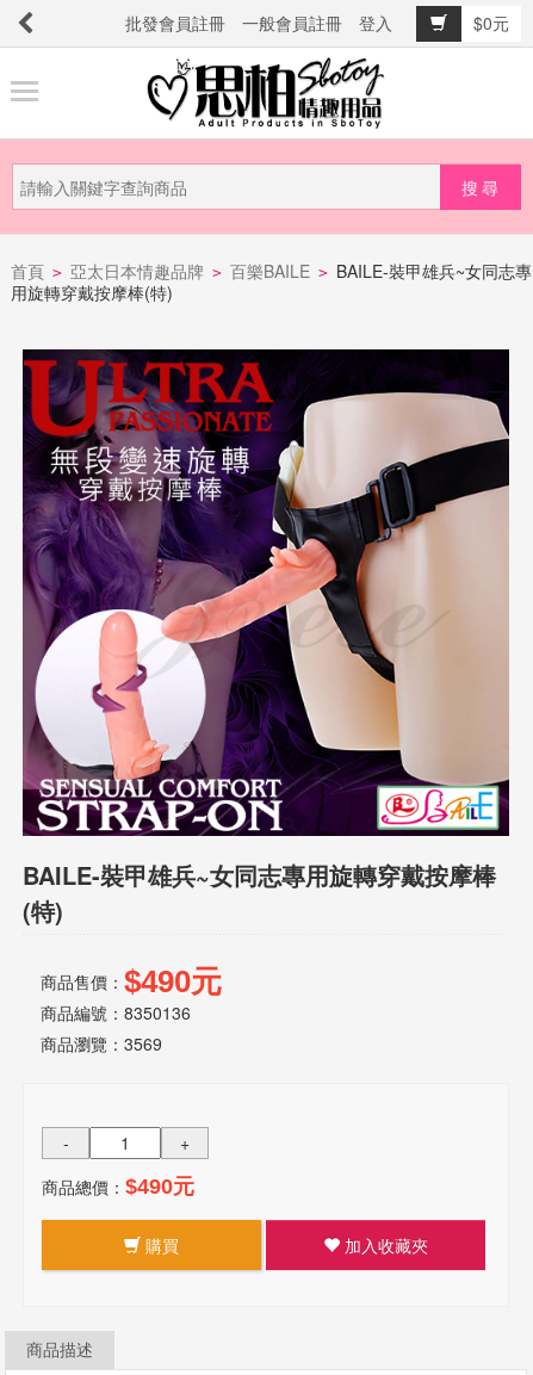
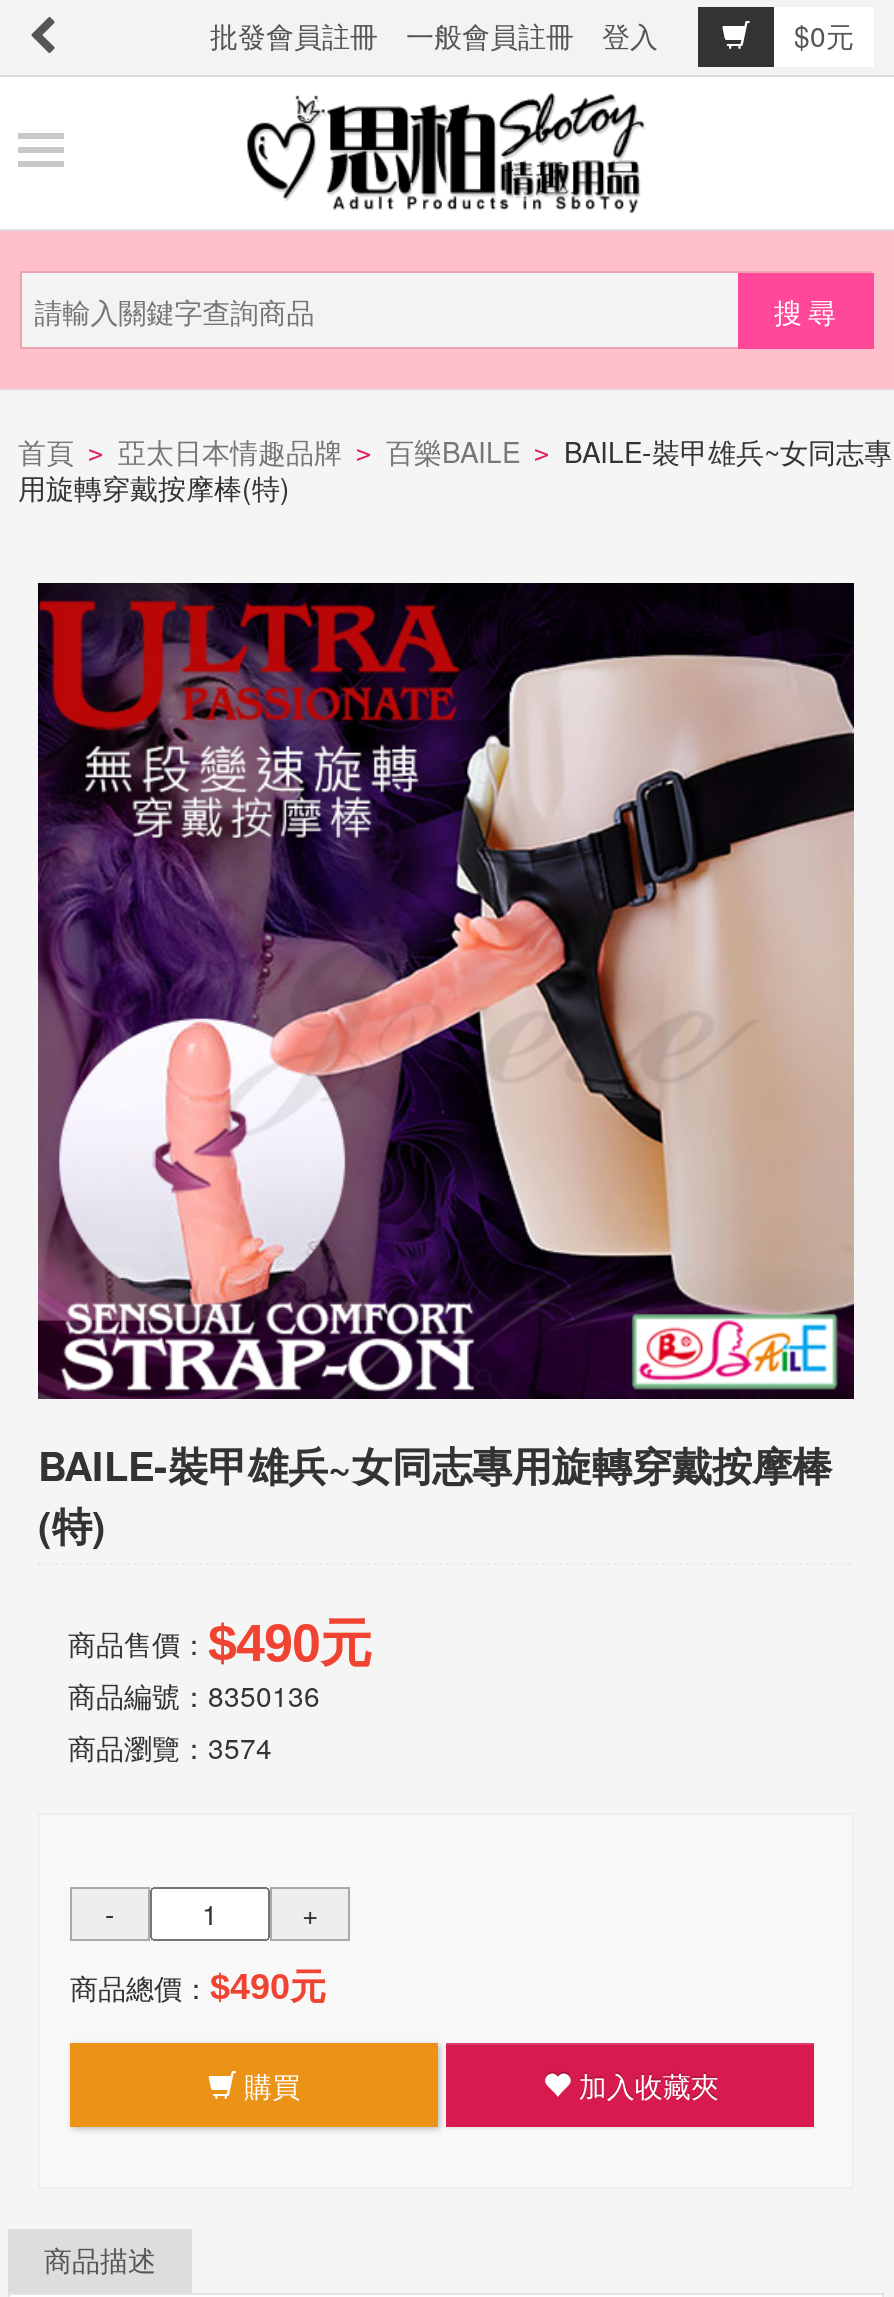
- 商品瀏覽：3569
+ 商品瀏覽：3574
